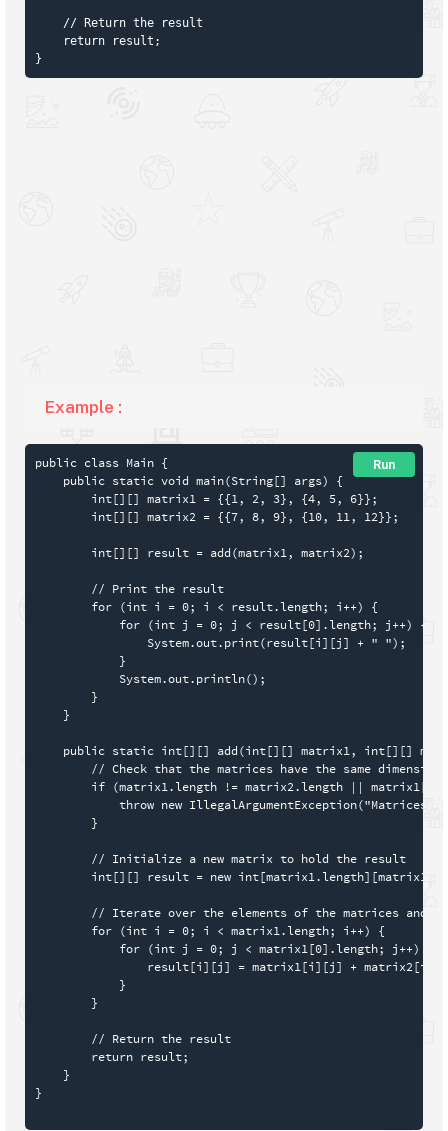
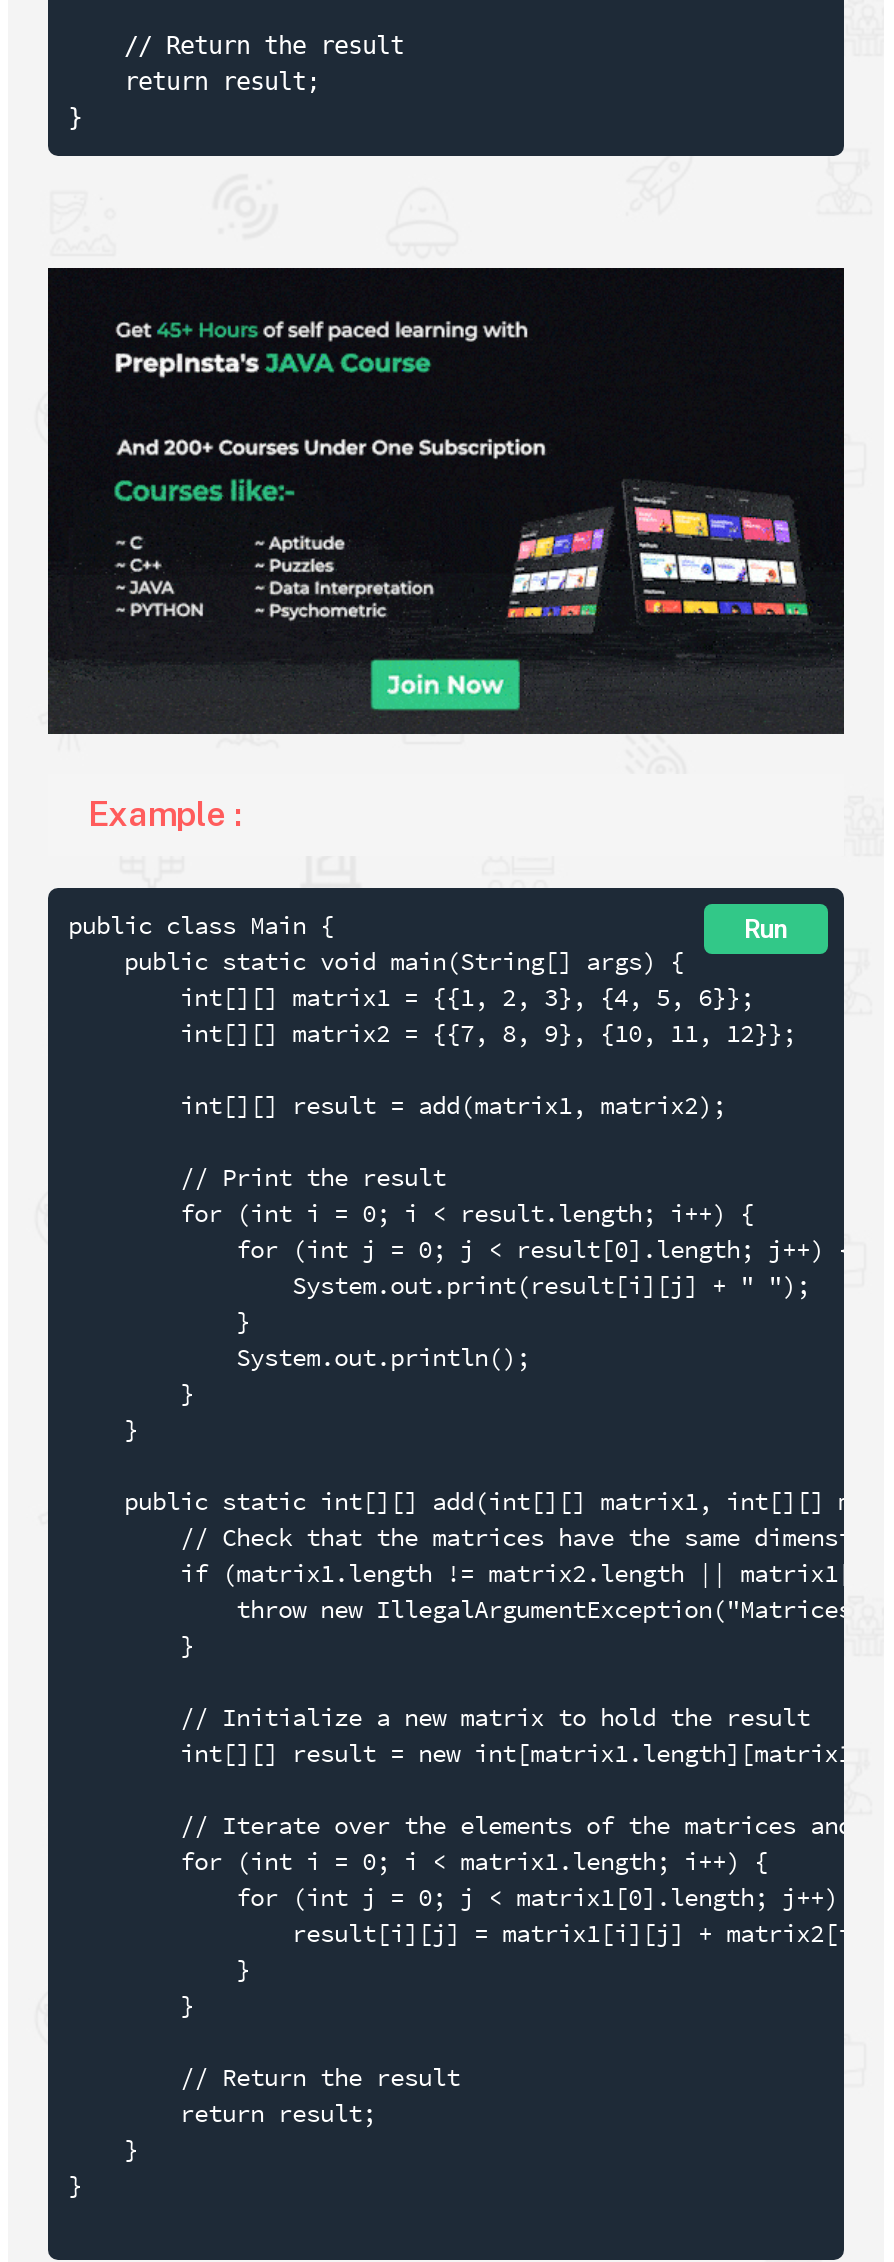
+ [image]
